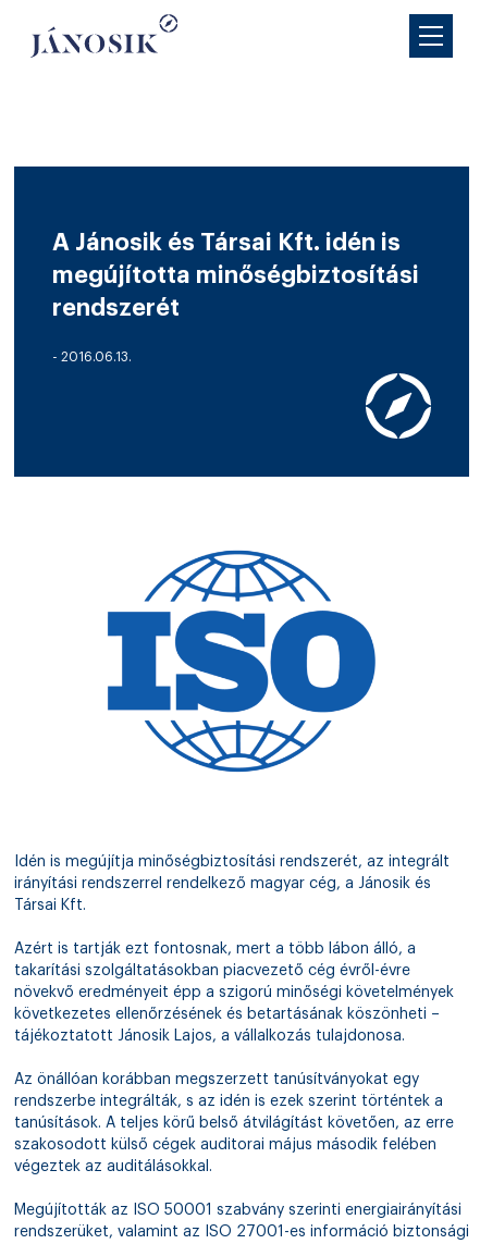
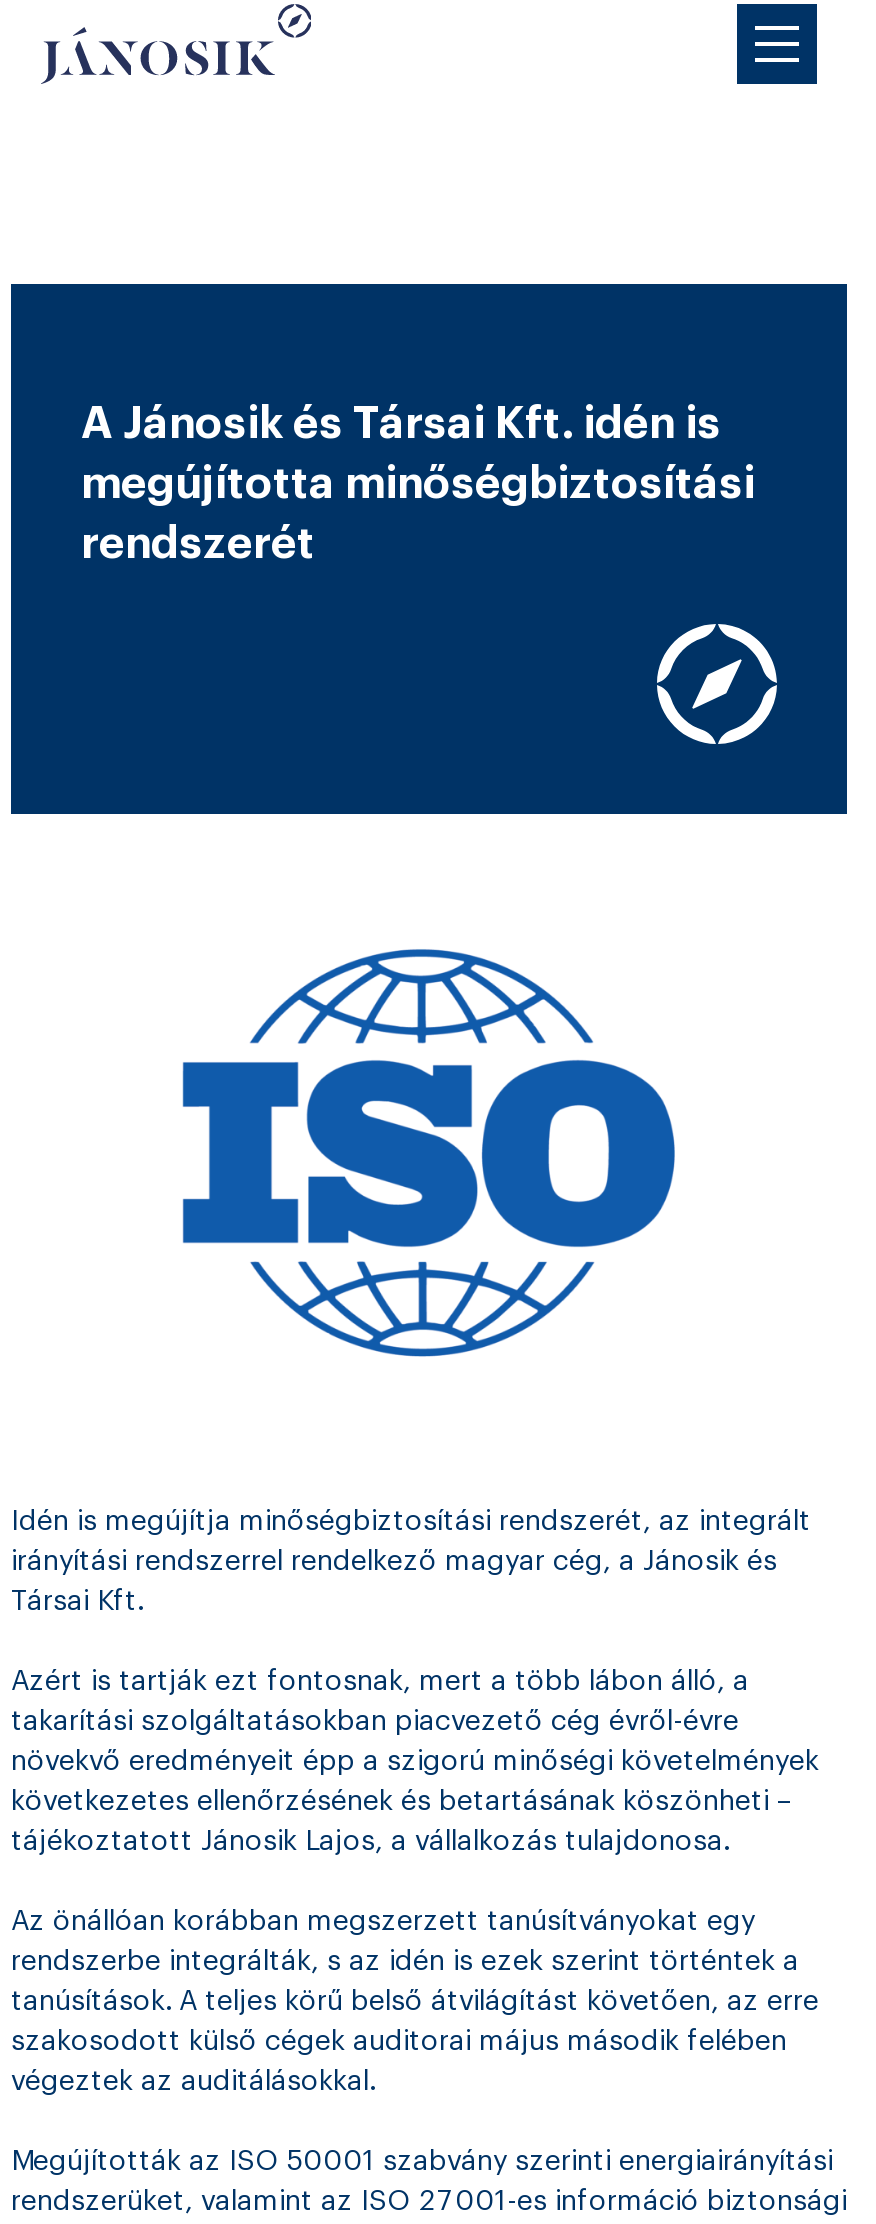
- - 2016.06.13.
